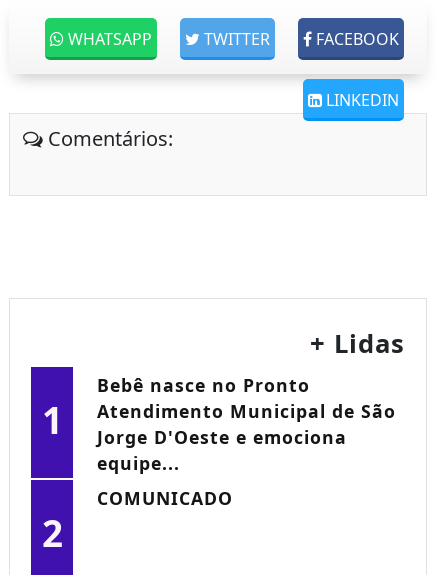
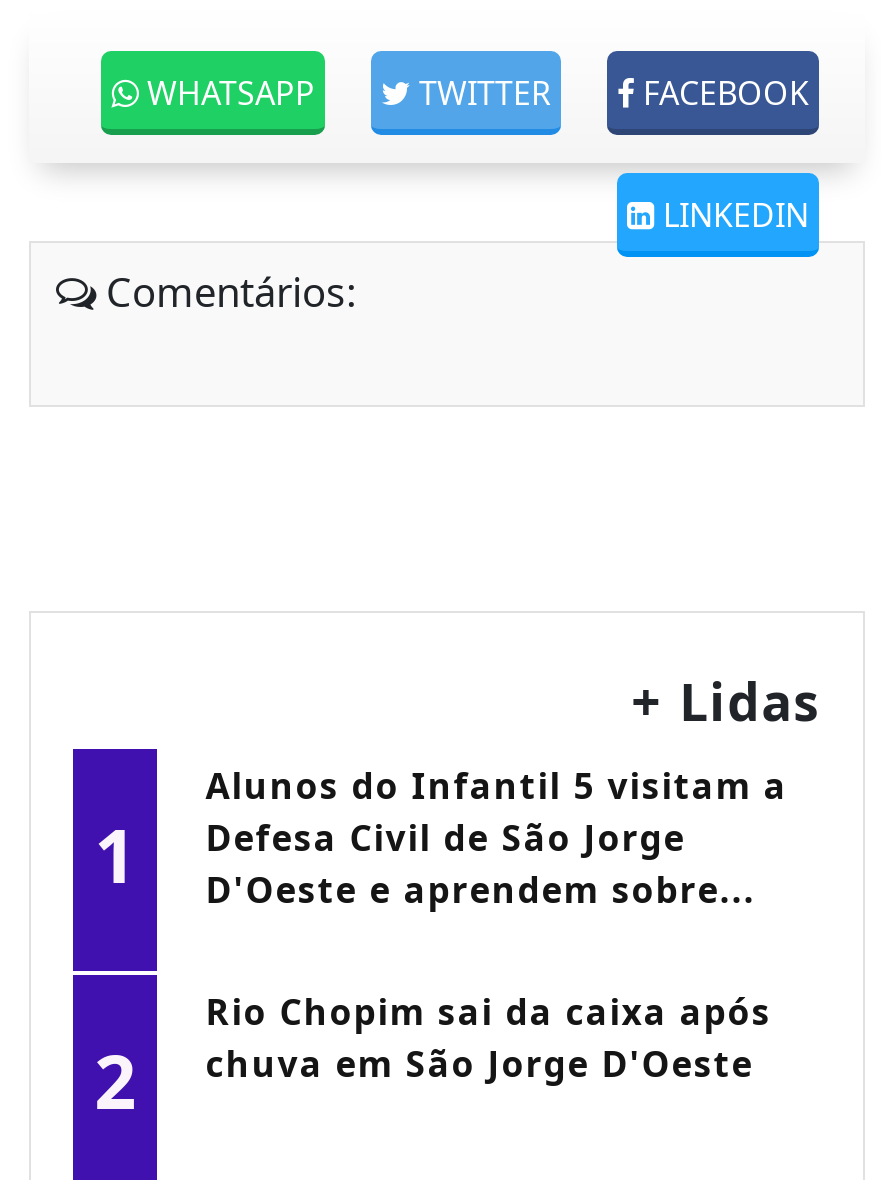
- Bebê nasce no Pronto
- Atendimento Municipal de São
- Jorge D'Oeste e emociona
- equipe...
+ Alunos do Infantil 5 visitam a
+ Defesa Civil de São Jorge
+ D'Oeste e aprendem sobre...

- COMUNICADO
+ Rio Chopim sai da caixa após
+ chuva em São Jorge D'Oeste
